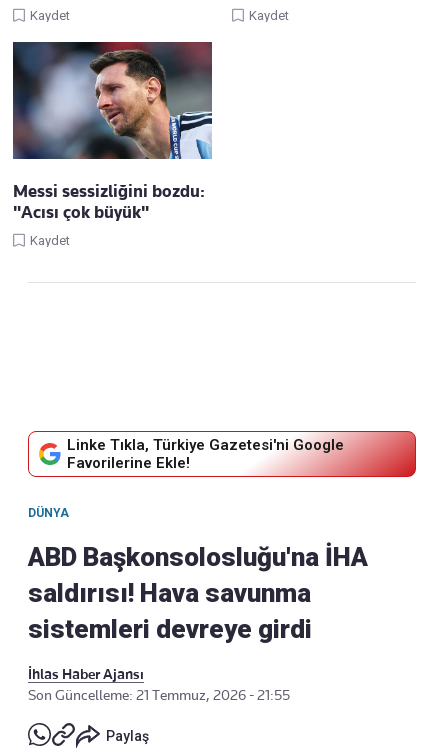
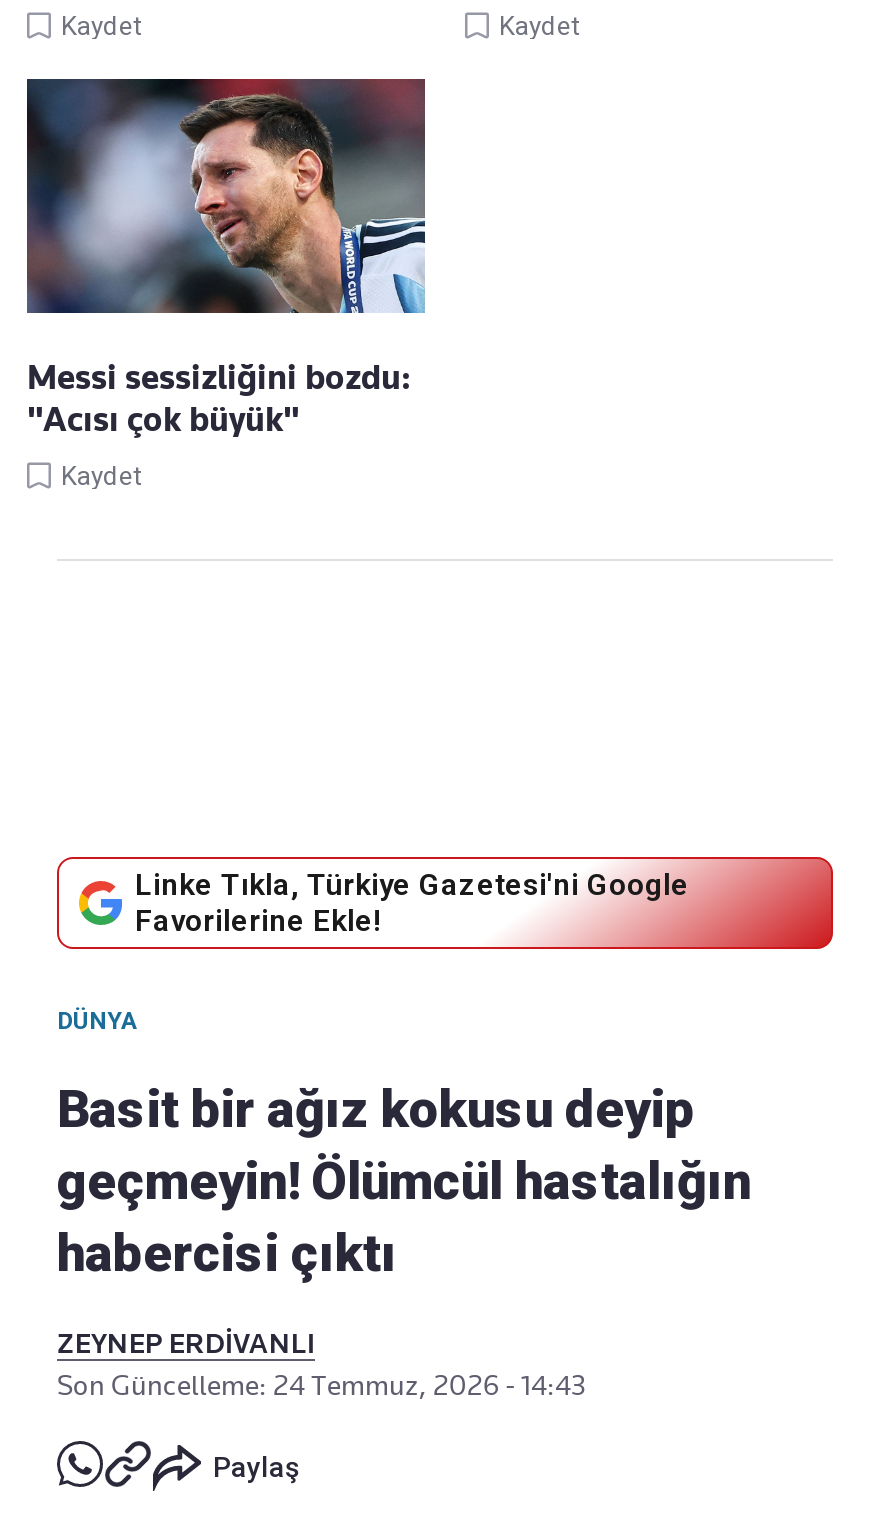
- ABD Başkonsolosluğu'na İHA
- saldırısı! Hava savunma
- sistemleri devreye girdi
+ Basit bir ağız kokusu deyip
+ geçmeyin! Ölümcül hastalığın
+ habercisi çıktı

- İhlas Haber Ajansı
- Son Güncelleme: 21 Temmuz, 2026 - 21:55
+ ZEYNEP ERDİVANLI
+ Son Güncelleme: 24 Temmuz, 2026 - 14:43
